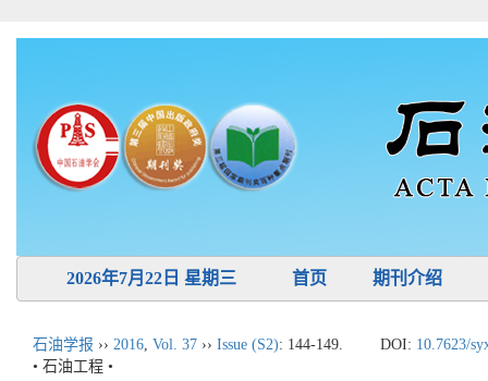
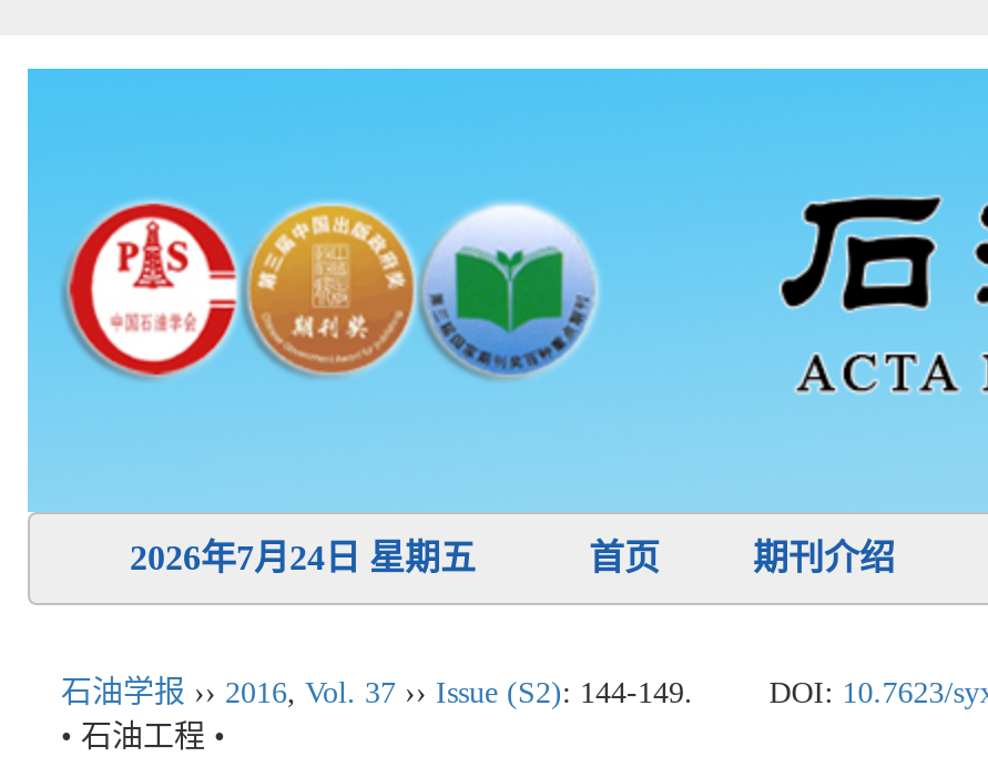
- 2026年7月22日 星期三
+ 2026年7月24日 星期五
